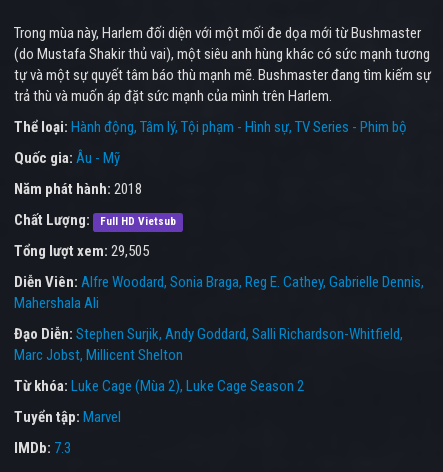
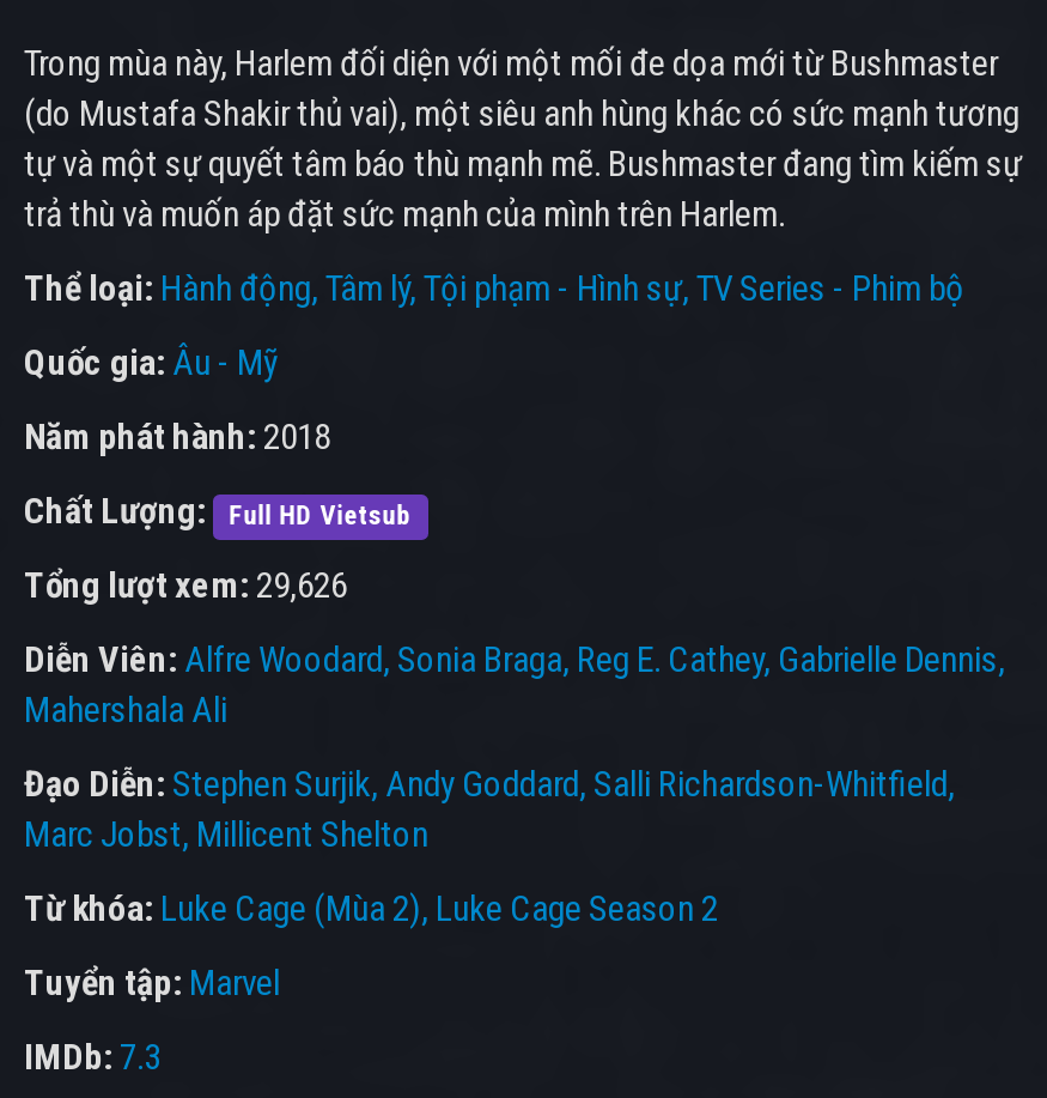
- Tổng lượt xem: 29,505
+ Tổng lượt xem: 29,626
